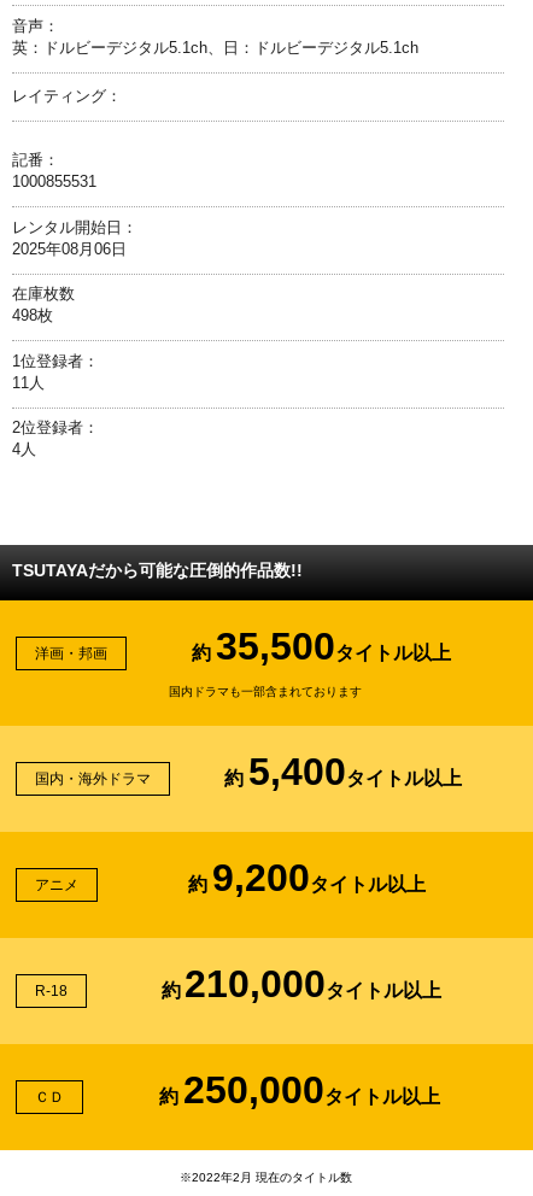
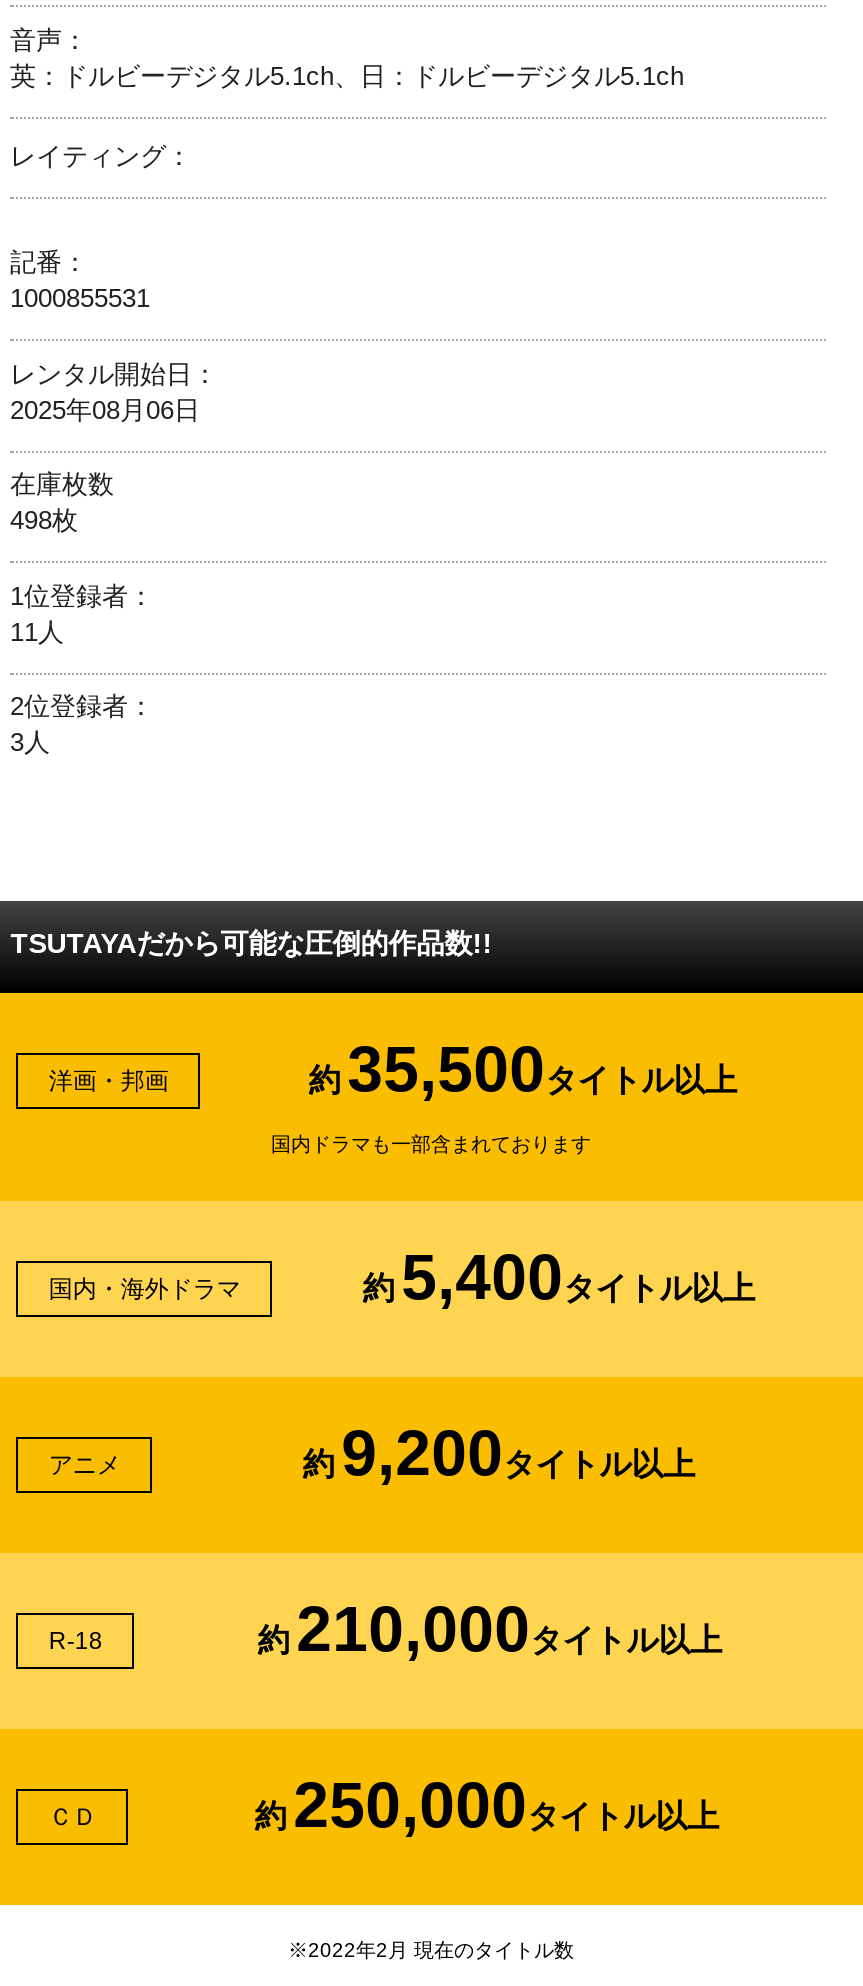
- 4人
+ 3人
